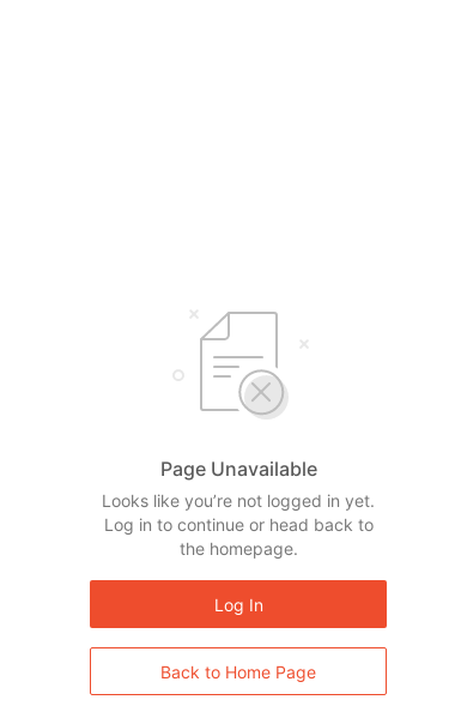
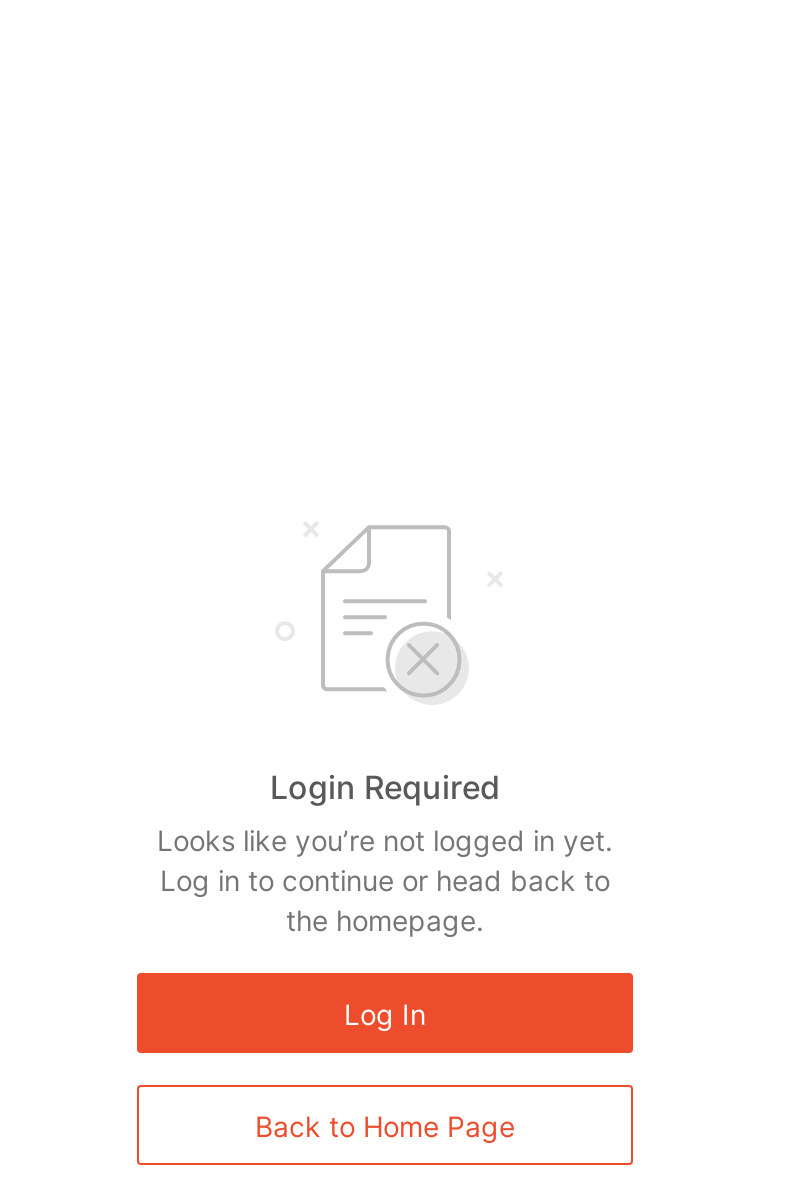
- Page Unavailable
+ Login Required
